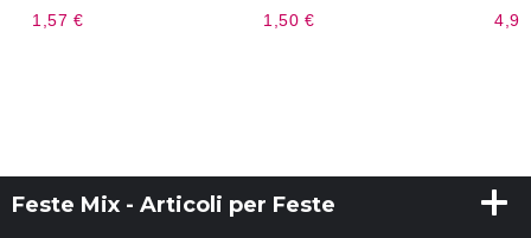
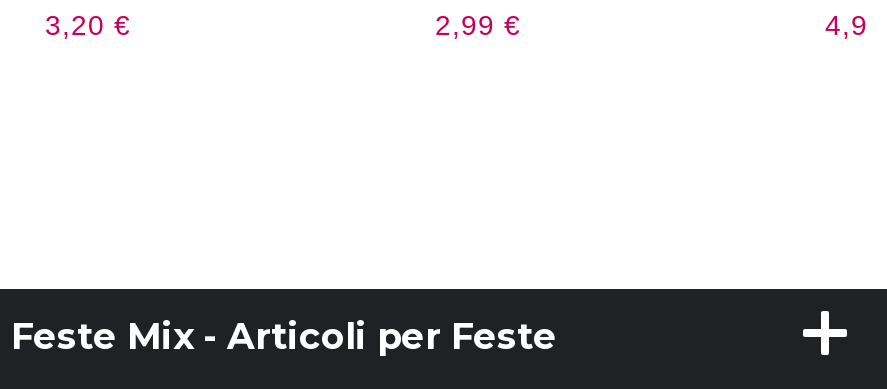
- 1,57 €
+ 3,20 €

- 1,50 €
+ 2,99 €
